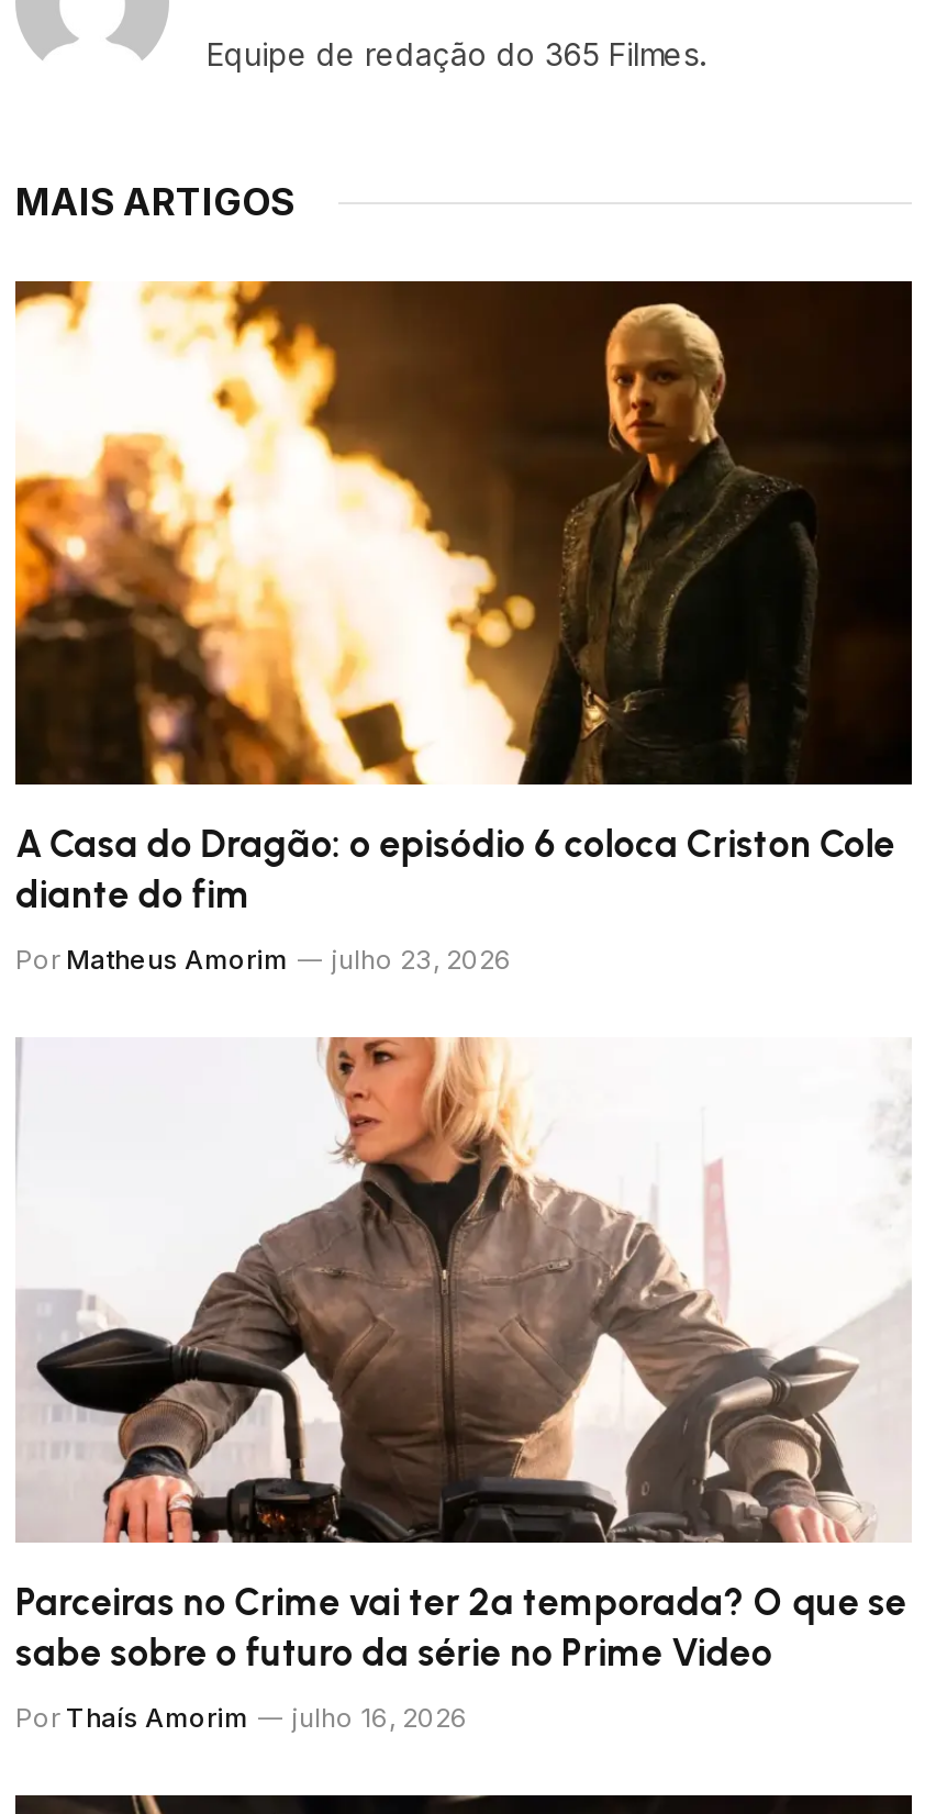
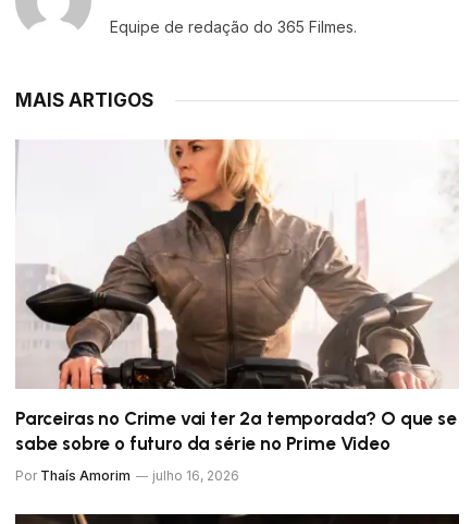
- [image]
- A Casa do Dragão: o episódio 6 coloca Criston Cole
- diante do fim
- Por Matheus Amorim
- julho 23, 2026
